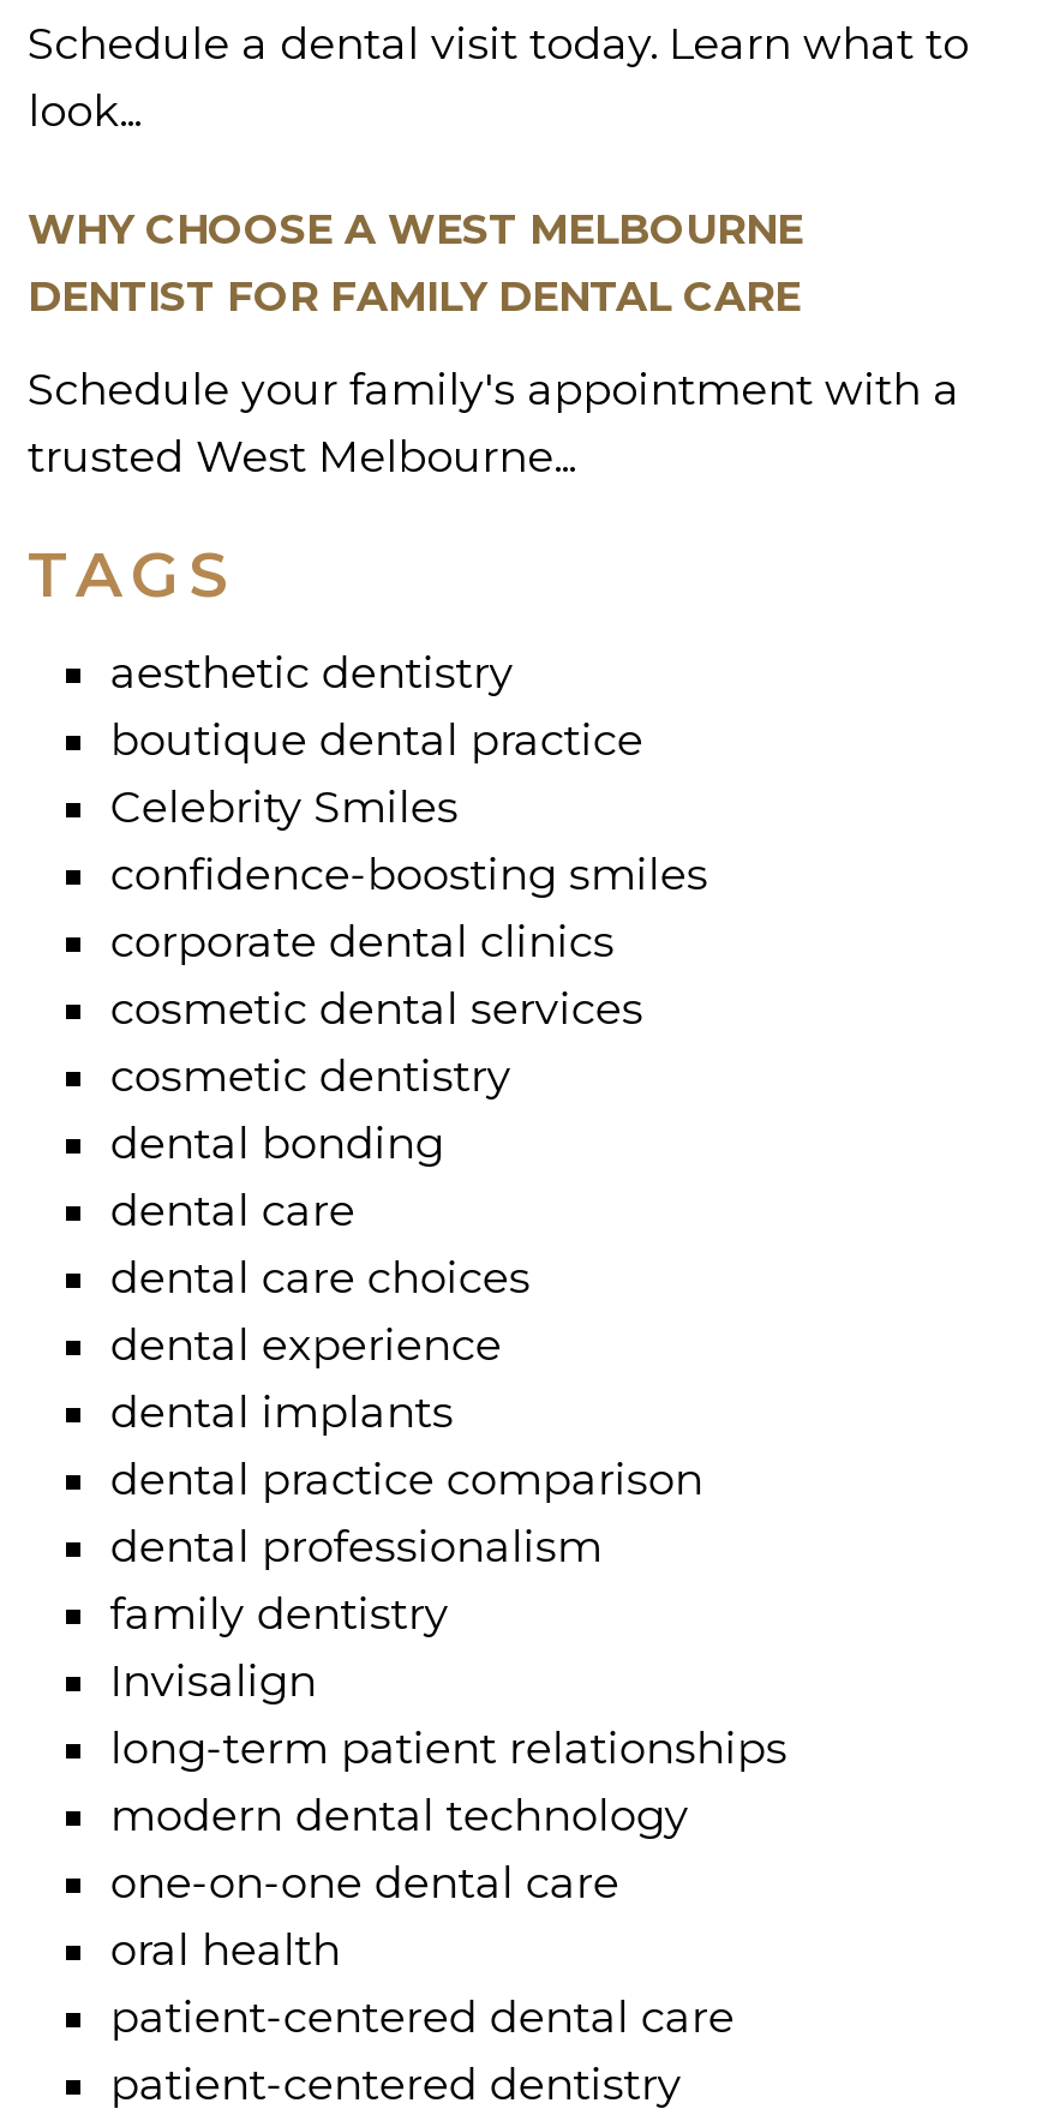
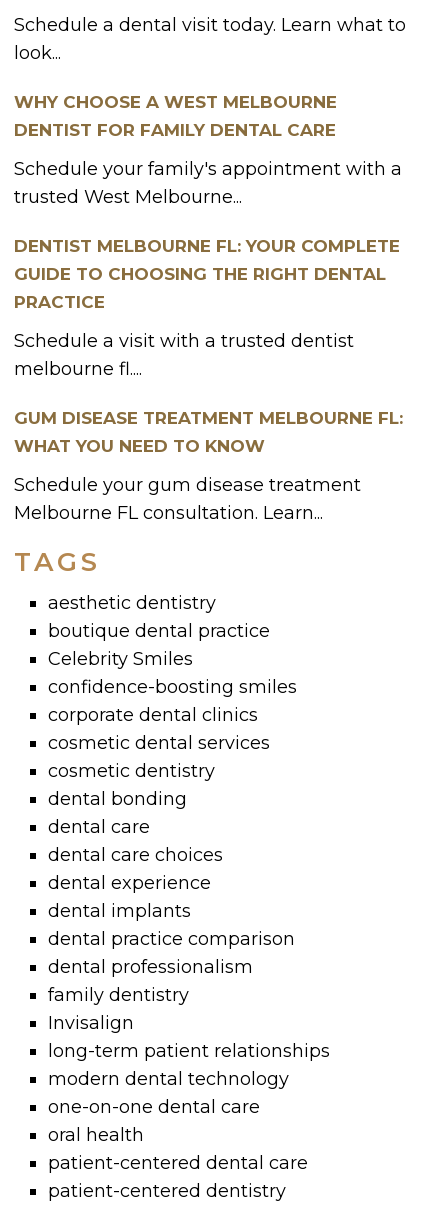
+ DENTIST MELBOURNE FL: YOUR COMPLETE
+ GUIDE TO CHOOSING THE RIGHT DENTAL
+ PRACTICE
+ Schedule a visit with a trusted dentist
+ melbourne fl....
+ GUM DISEASE TREATMENT MELBOURNE FL:
+ WHAT YOU NEED TO KNOW
+ Schedule your gum disease treatment
+ Melbourne FL consultation. Learn...
